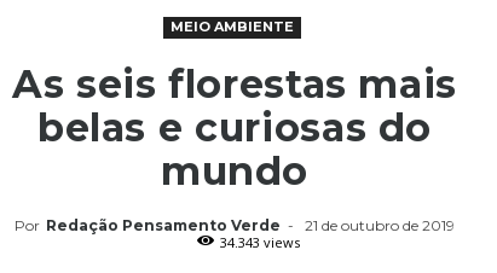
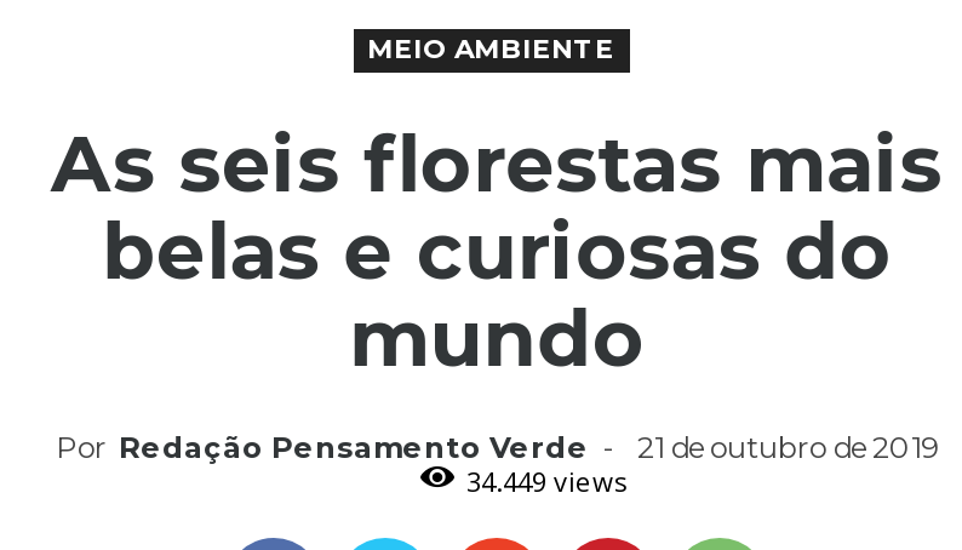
- 34.343 views
+ 34.449 views
